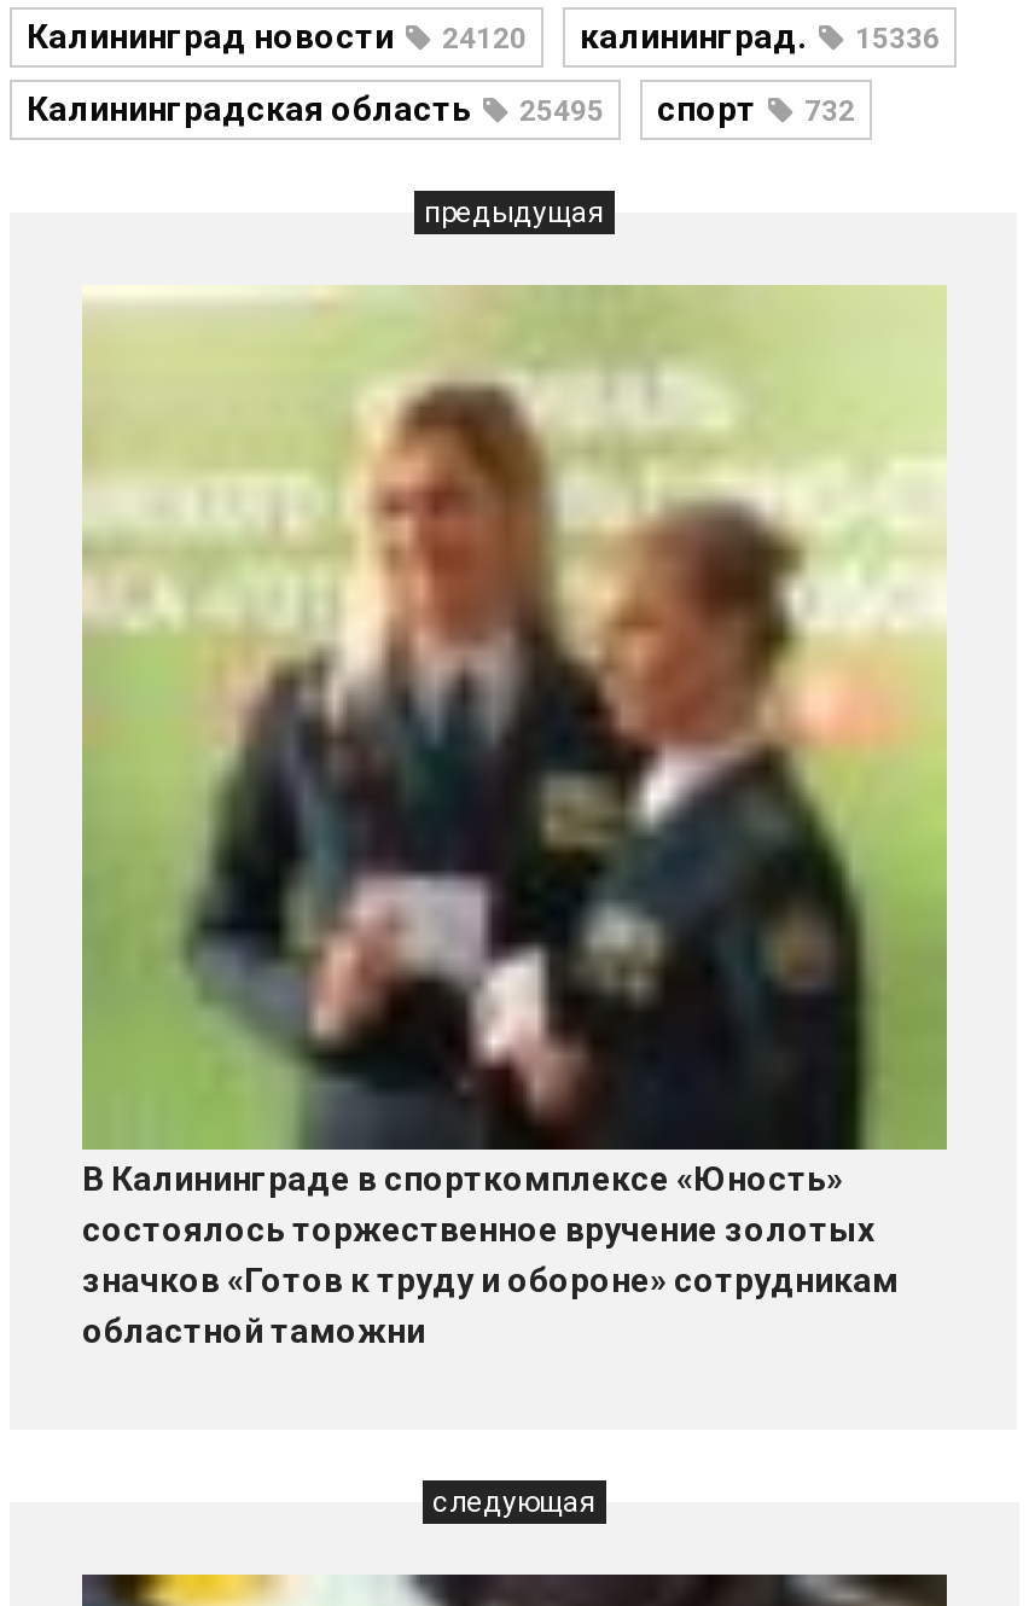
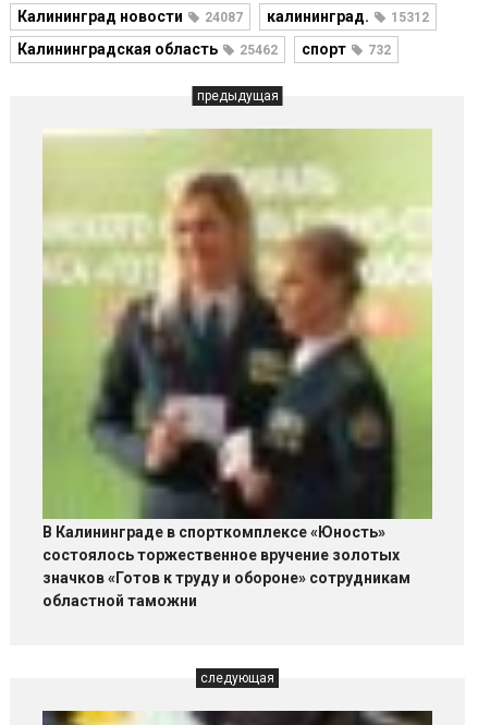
- 24120
+ 24087

- 15336
+ 15312

- Калининградская область 25495 спорт 732
+ Калининградская область 25462 спорт 732
